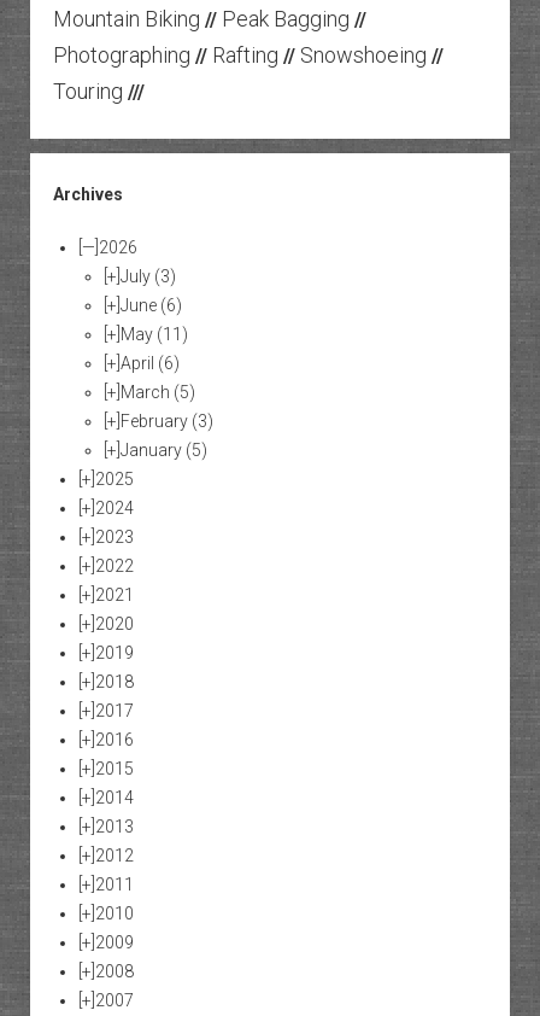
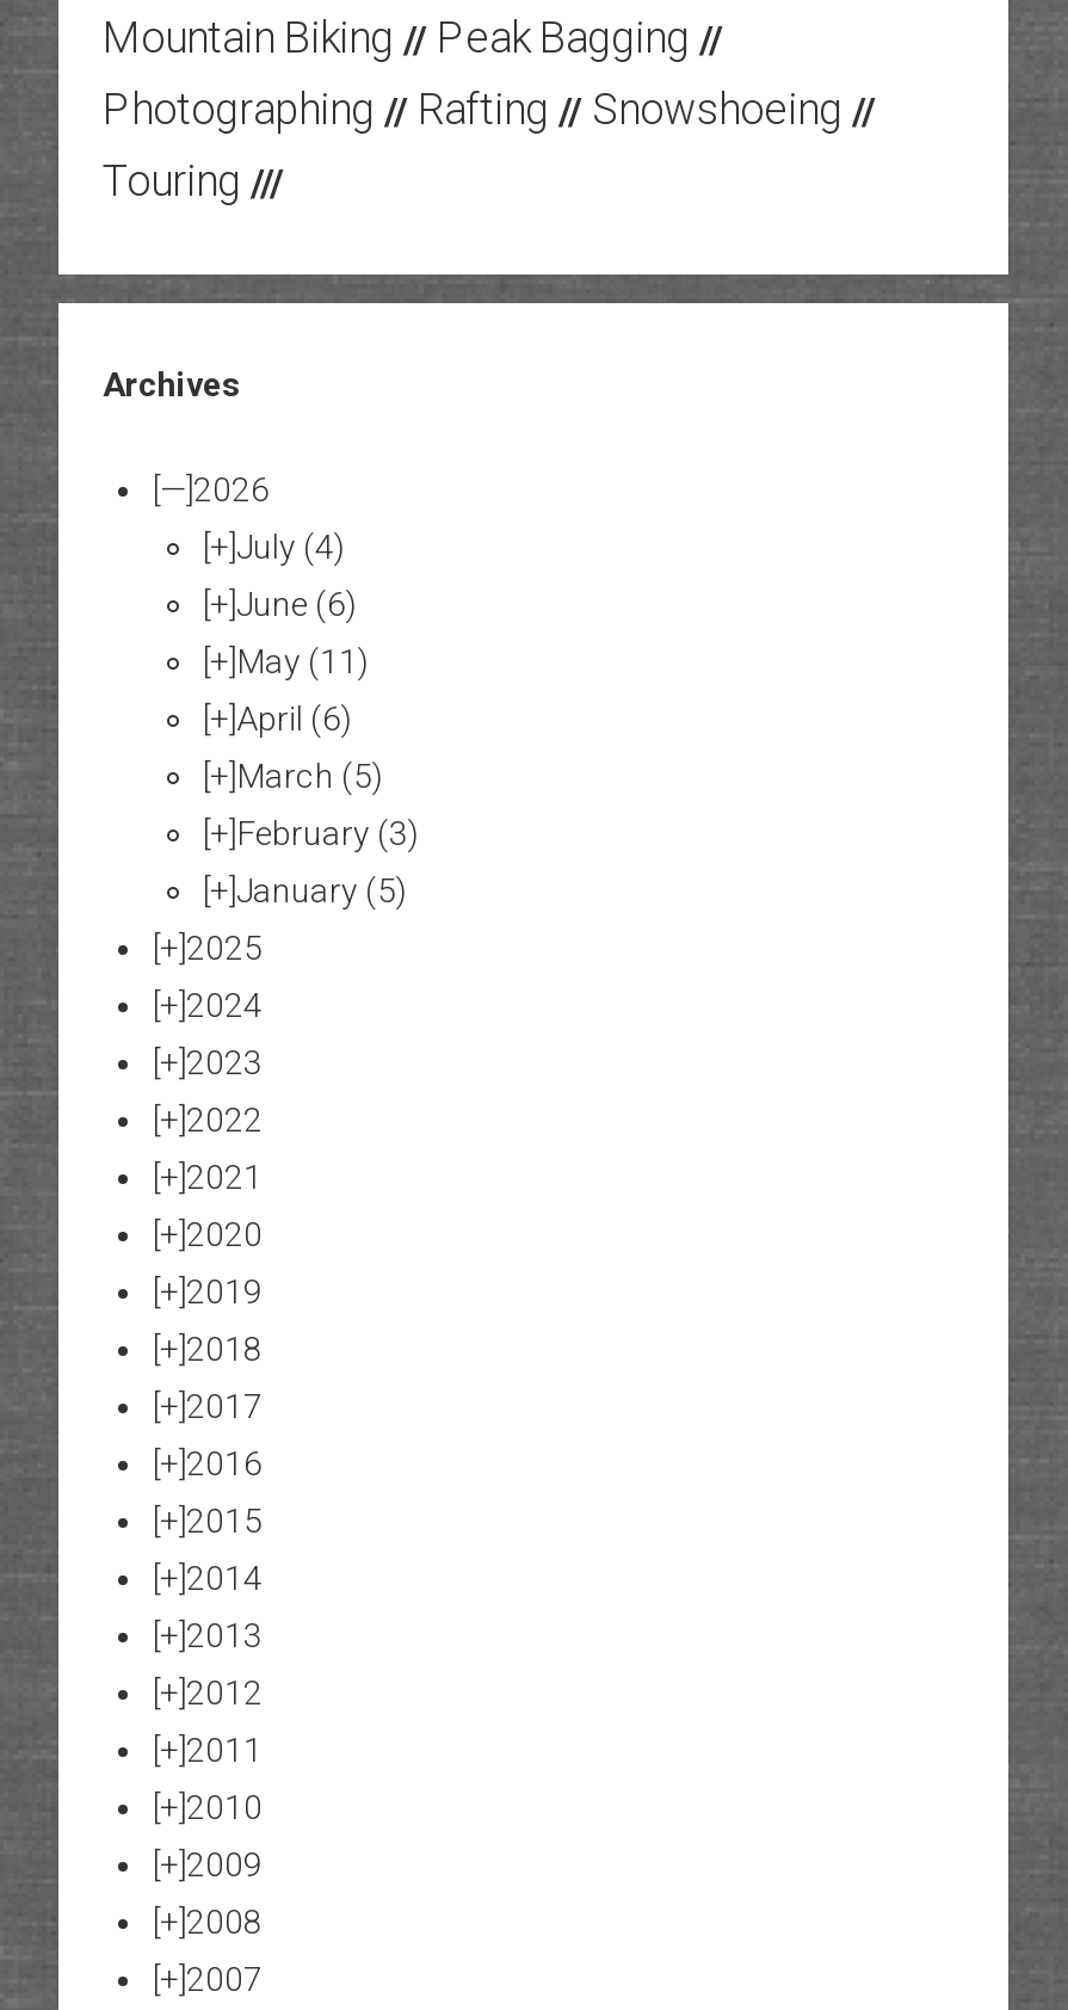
- [+] July (3)
+ [+] July (4)
